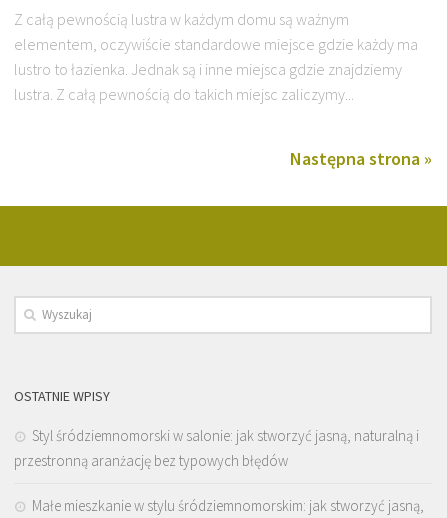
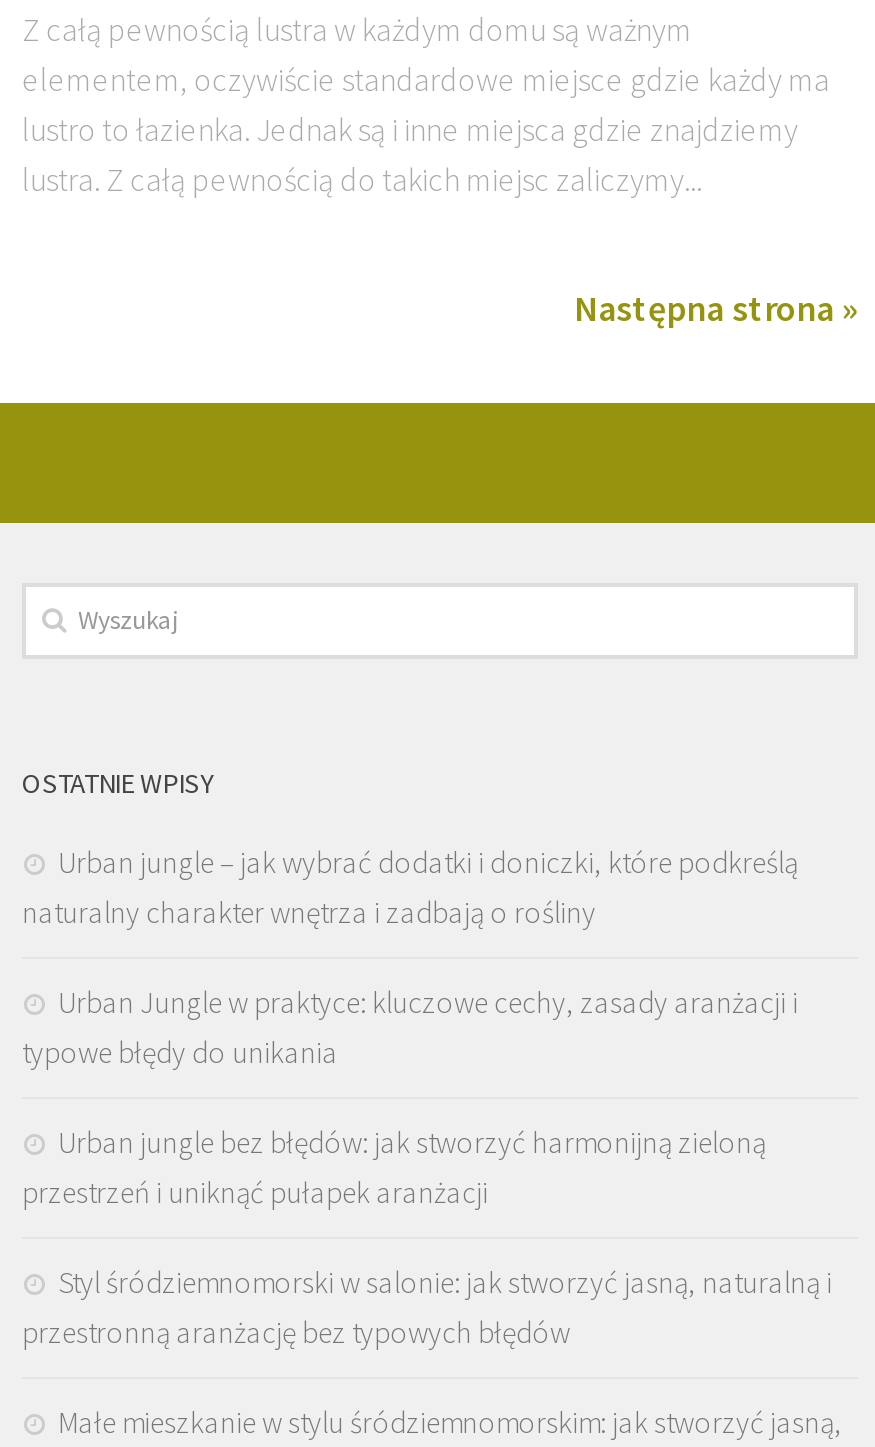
+ Urban jungle – jak wybrać dodatki i doniczki, które podkreślą
+ naturalny charakter wnętrza i zadbają o rośliny
+ Urban Jungle w praktyce: kluczowe cechy, zasady aranżacji i
+ typowe błędy do unikania
+ Urban jungle bez błędów: jak stworzyć harmonijną zieloną
+ przestrzeń i uniknąć pułapek aranżacji
